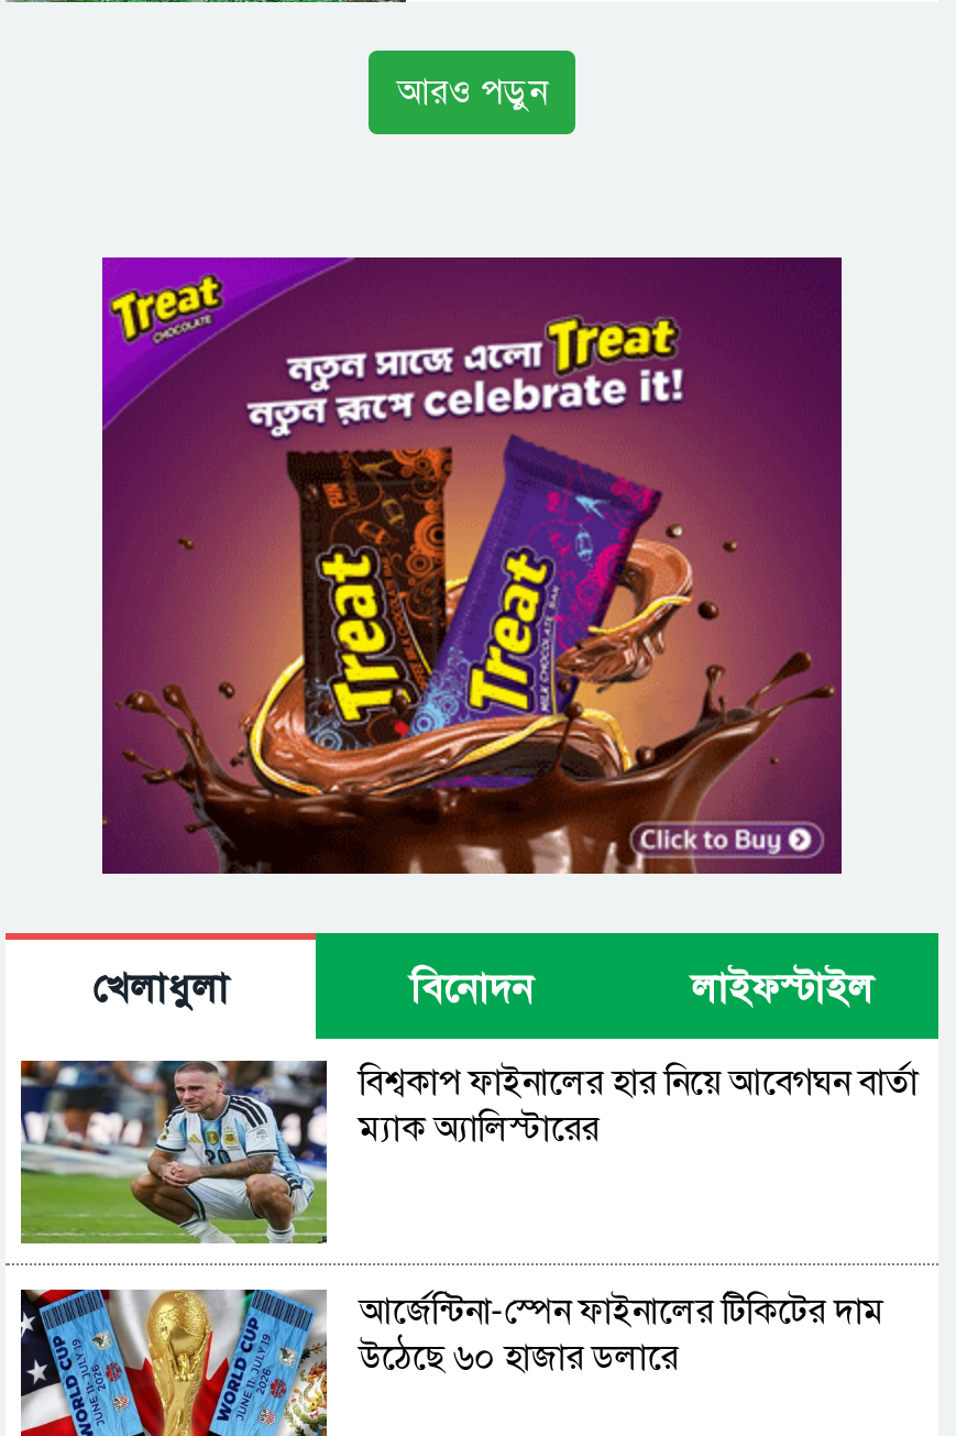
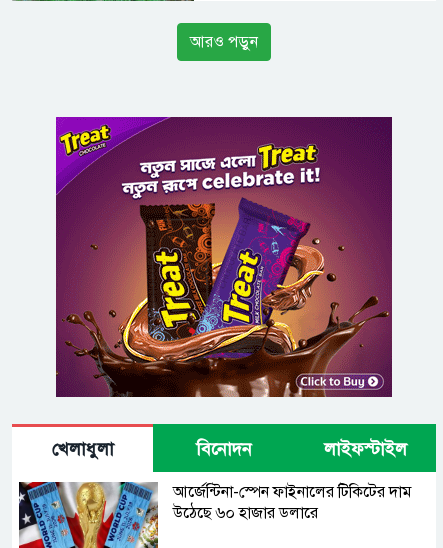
- [image]
- বিশ্বকাপ ফাইনালের হার নিয়ে আবেগঘন বার্তা
- ম্যাক অ্যালিস্টারের
